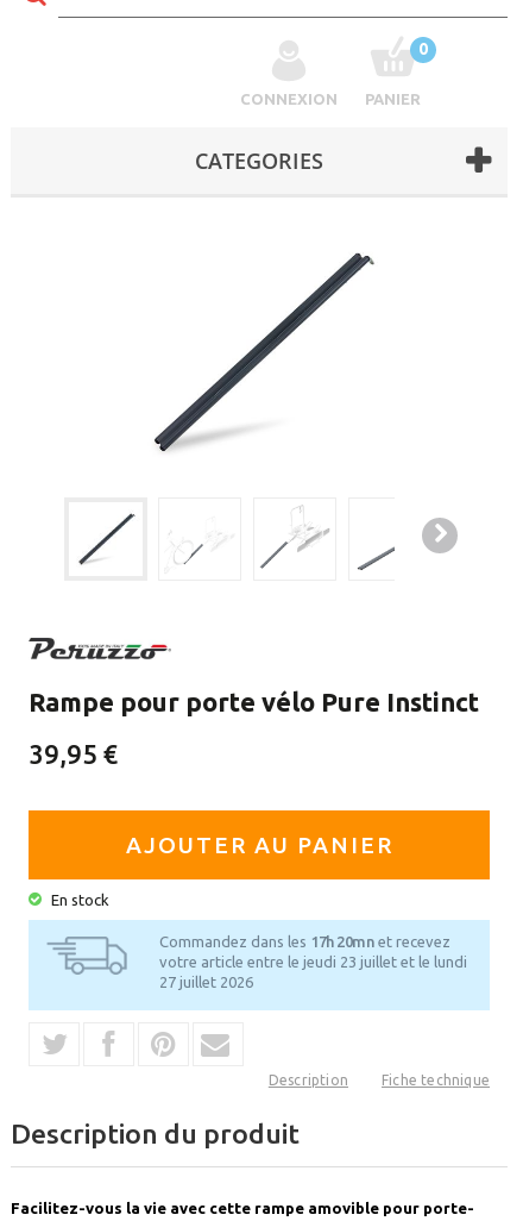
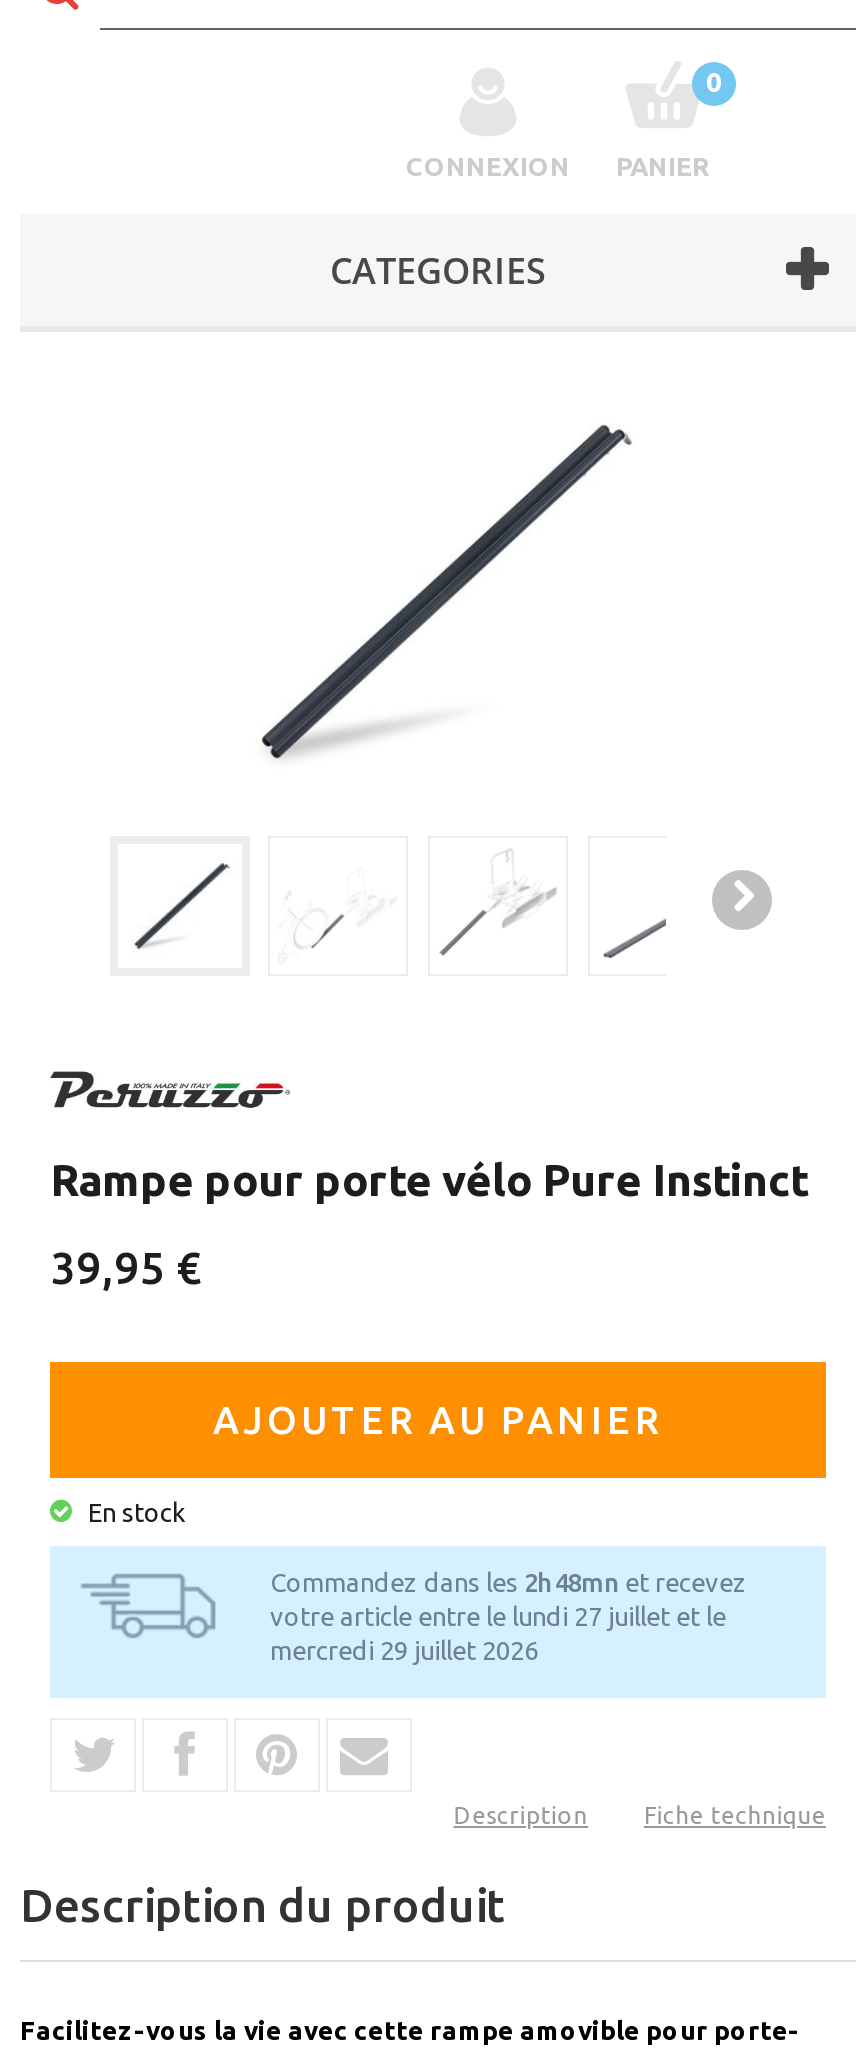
- Commandez dans les 17h 20mn et recevez
- votre article entre le jeudi 23 juillet et le lundi
- 27 juillet 2026
+ Commandez dans les 2h 48mn et recevez
+ votre article entre le lundi 27 juillet et le
+ mercredi 29 juillet 2026
